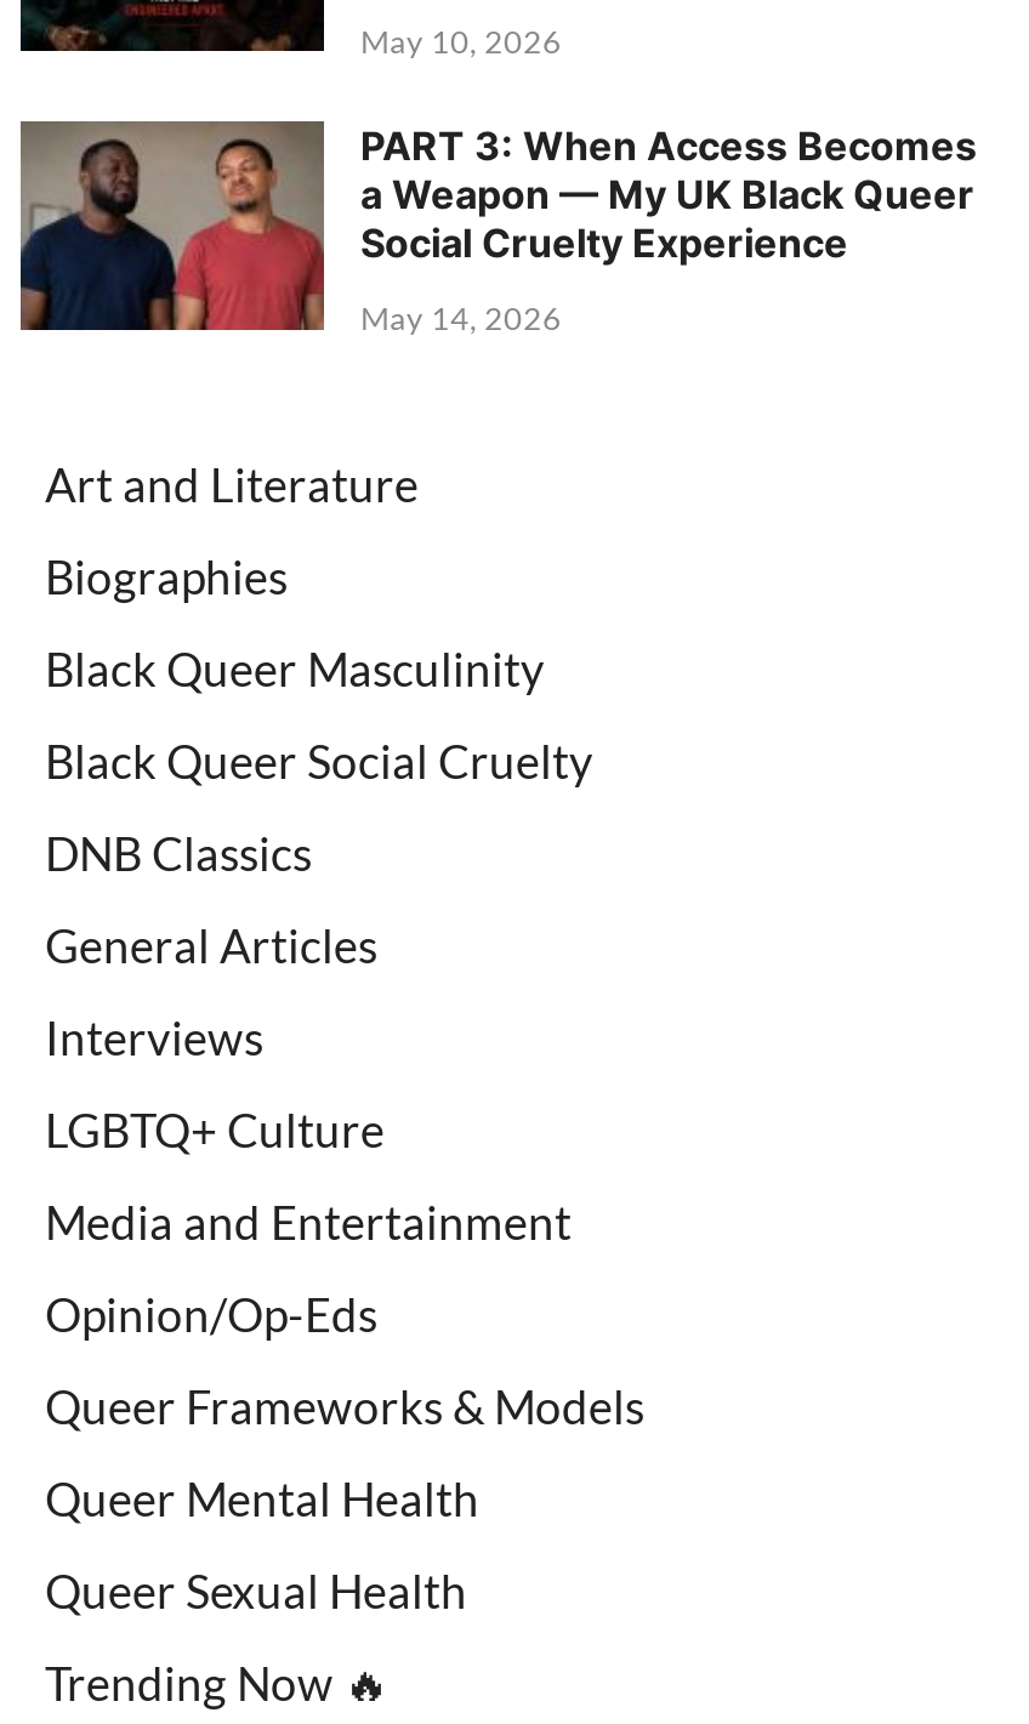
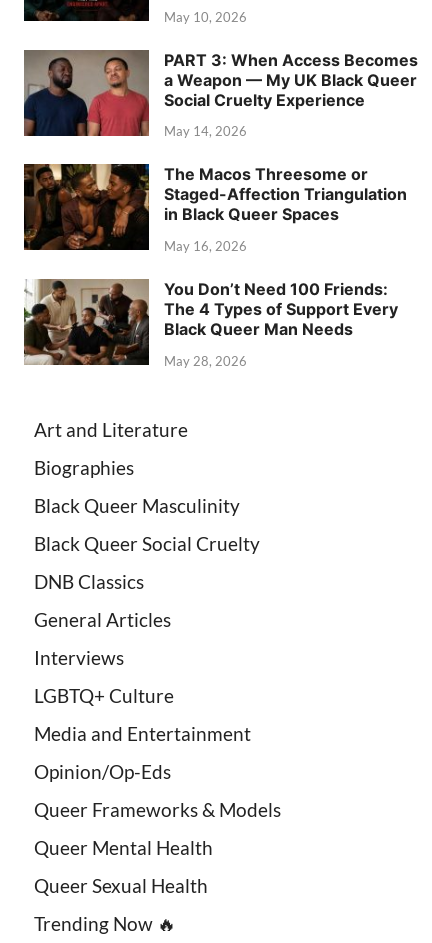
+ [image]
+ The Macos Threesome or
+ Staged-Affection Triangulation
+ in Black Queer Spaces
+ May 16, 2026
+ You Don’t Need 100 Friends:
+ The 4 Types of Support Every
+ Black Queer Man Needs
+ May 28, 2026

+ [image]
